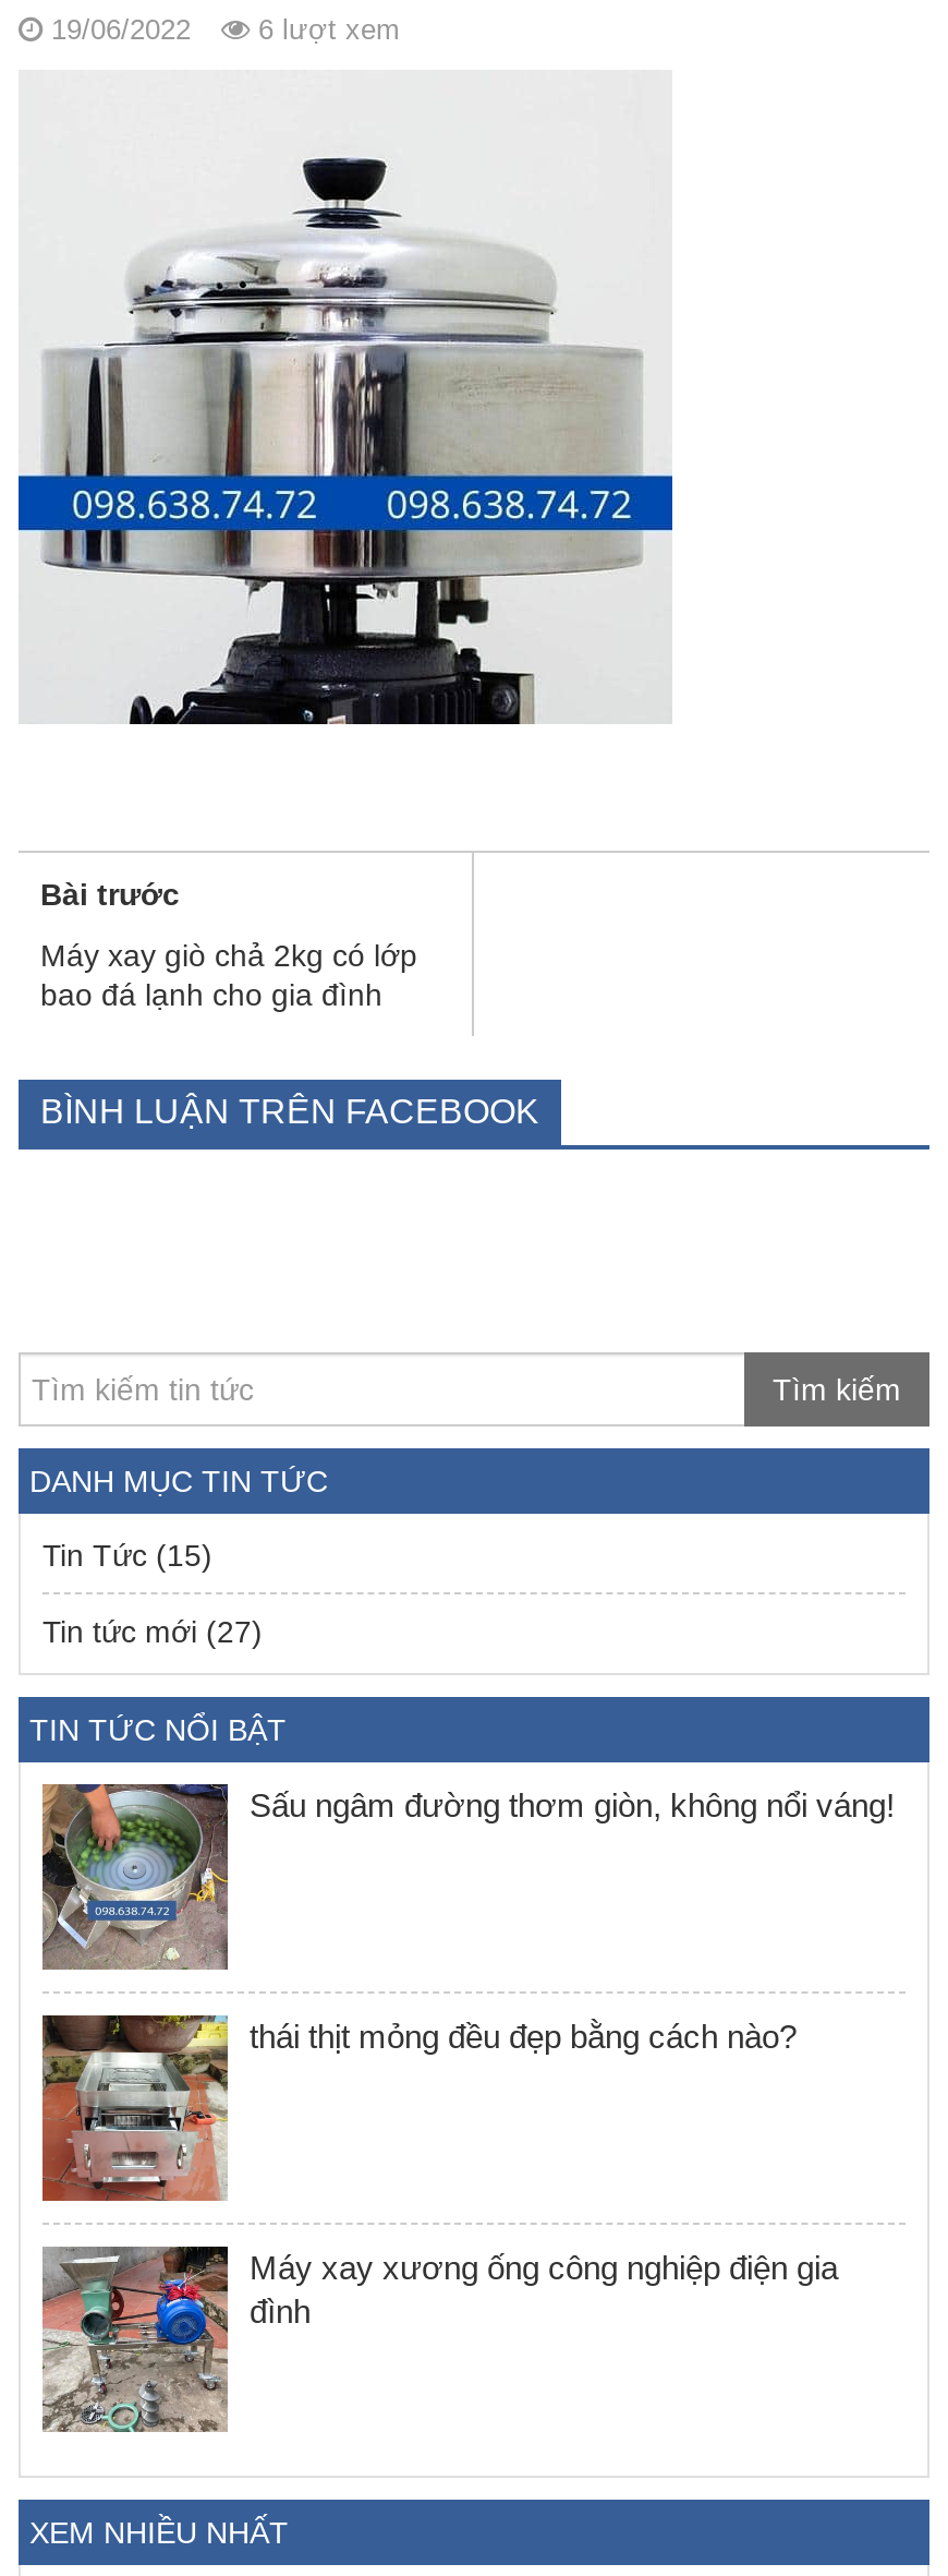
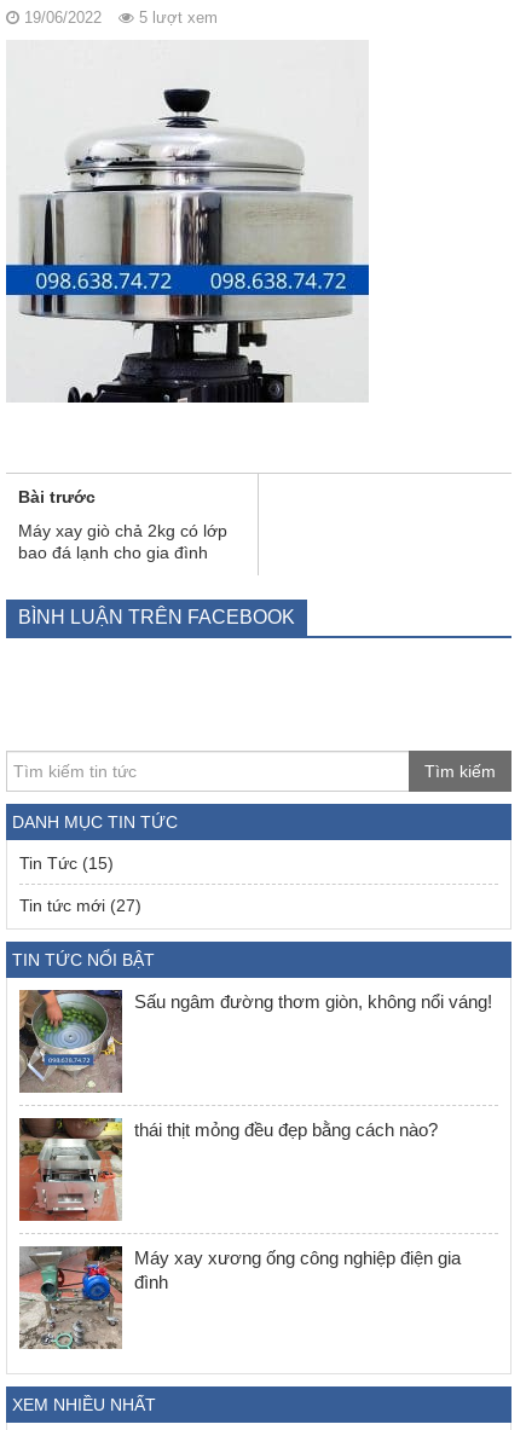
- 6 lượt xem
+ 5 lượt xem
